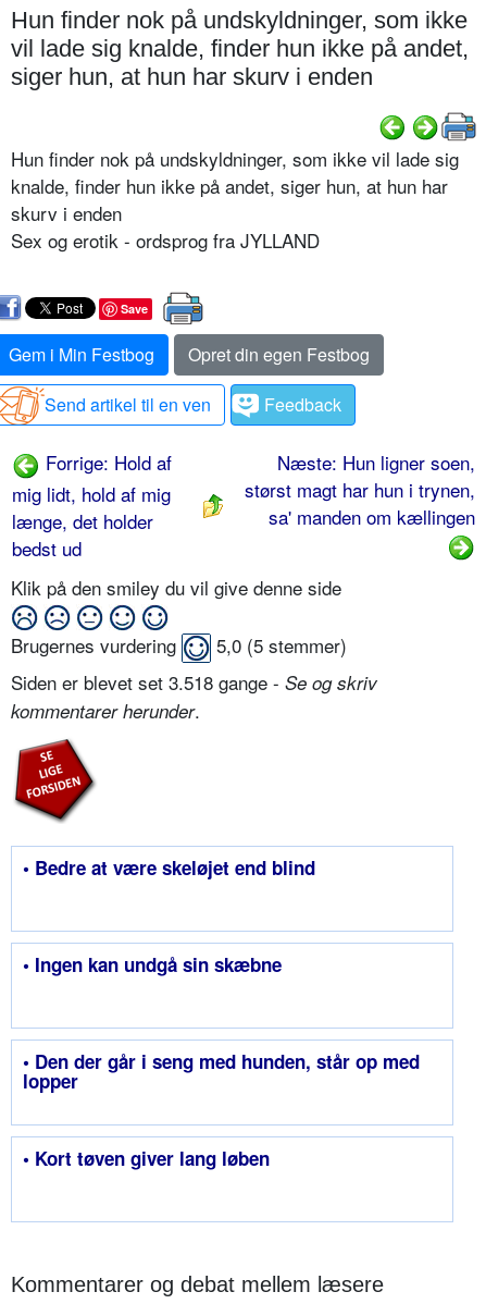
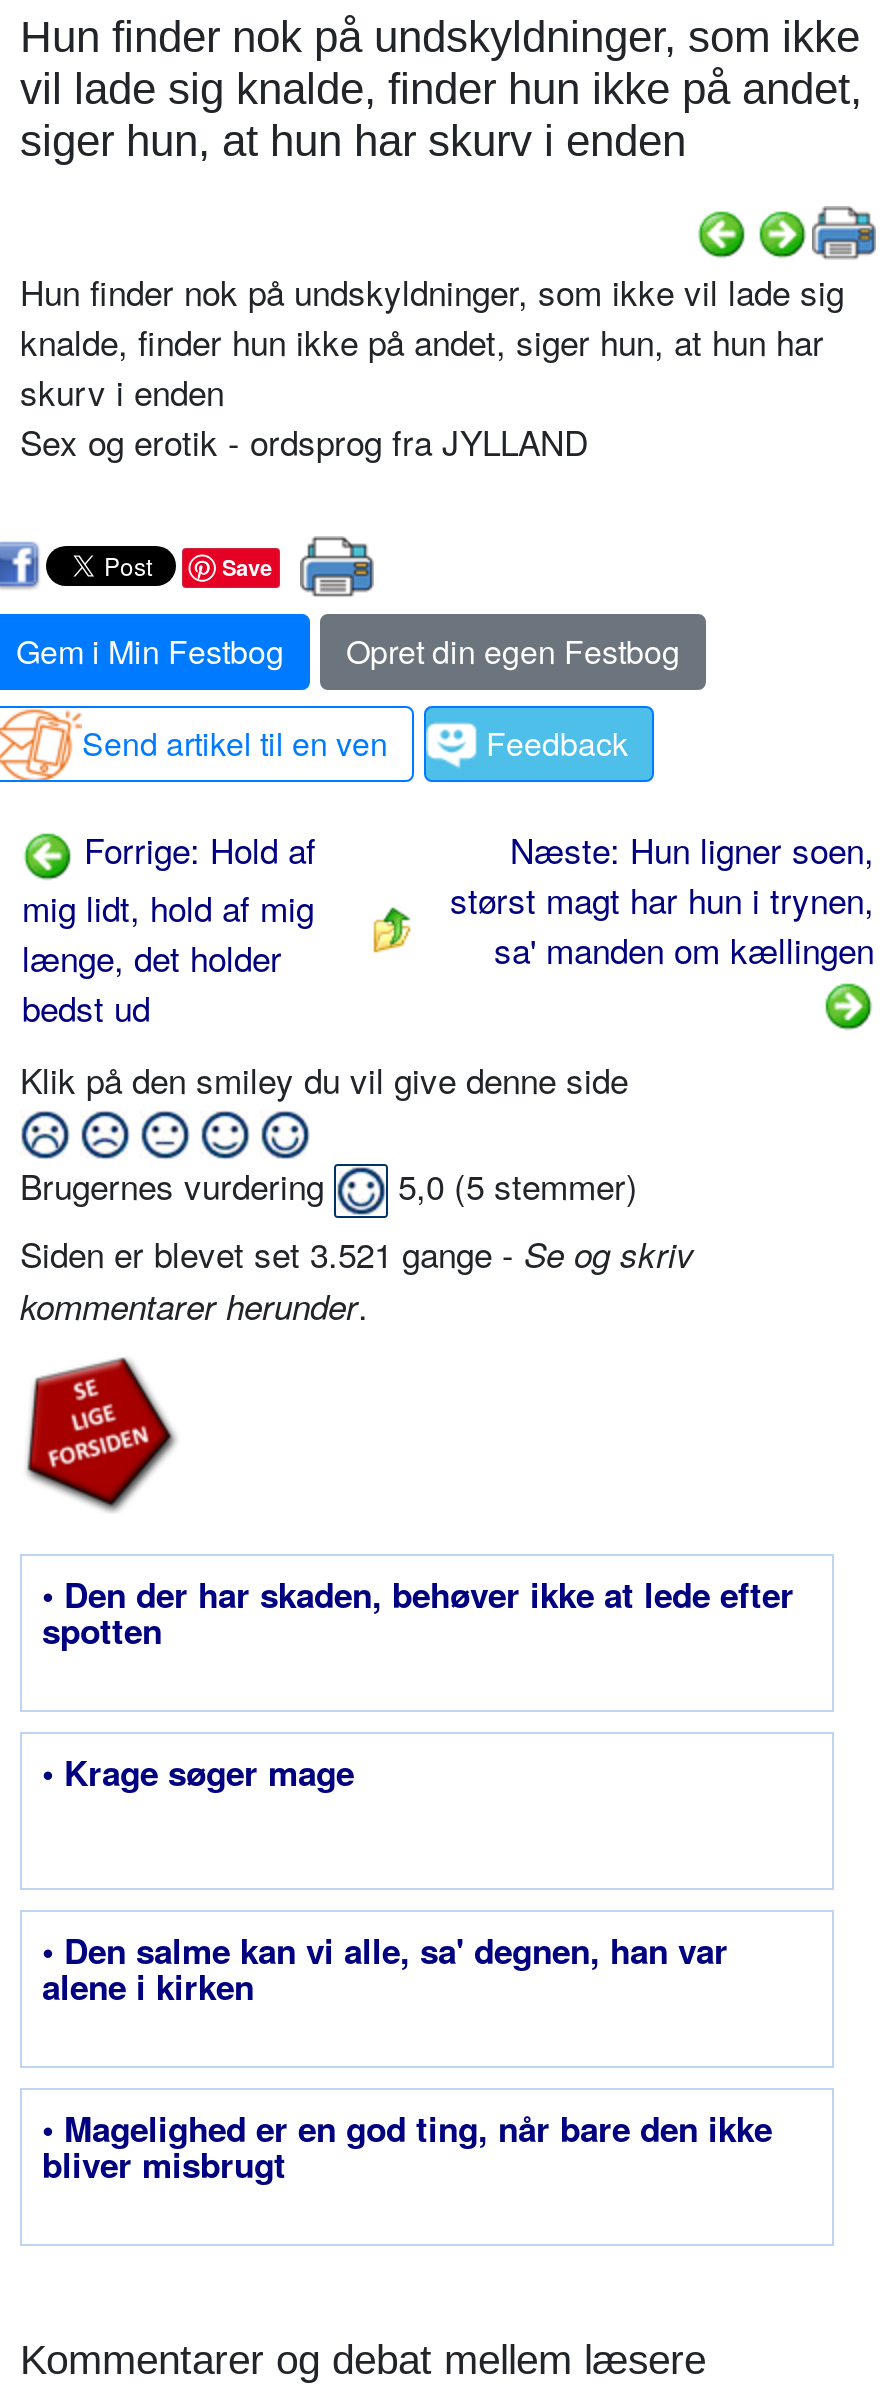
- Siden er blevet set 3.518 gange - Se og skriv
+ Siden er blevet set 3.521 gange - Se og skriv

- • Bedre at være skeløjet end blind
+ • Den der har skaden, behøver ikke at lede efter
+ spotten

- • Ingen kan undgå sin skæbne
+ • Krage søger mage

- • Den der går i seng med hunden, står op med
- lopper
+ • Den salme kan vi alle, sa' degnen, han var
+ alene i kirken

- • Kort tøven giver lang løben
+ • Magelighed er en god ting, når bare den ikke
+ bliver misbrugt
